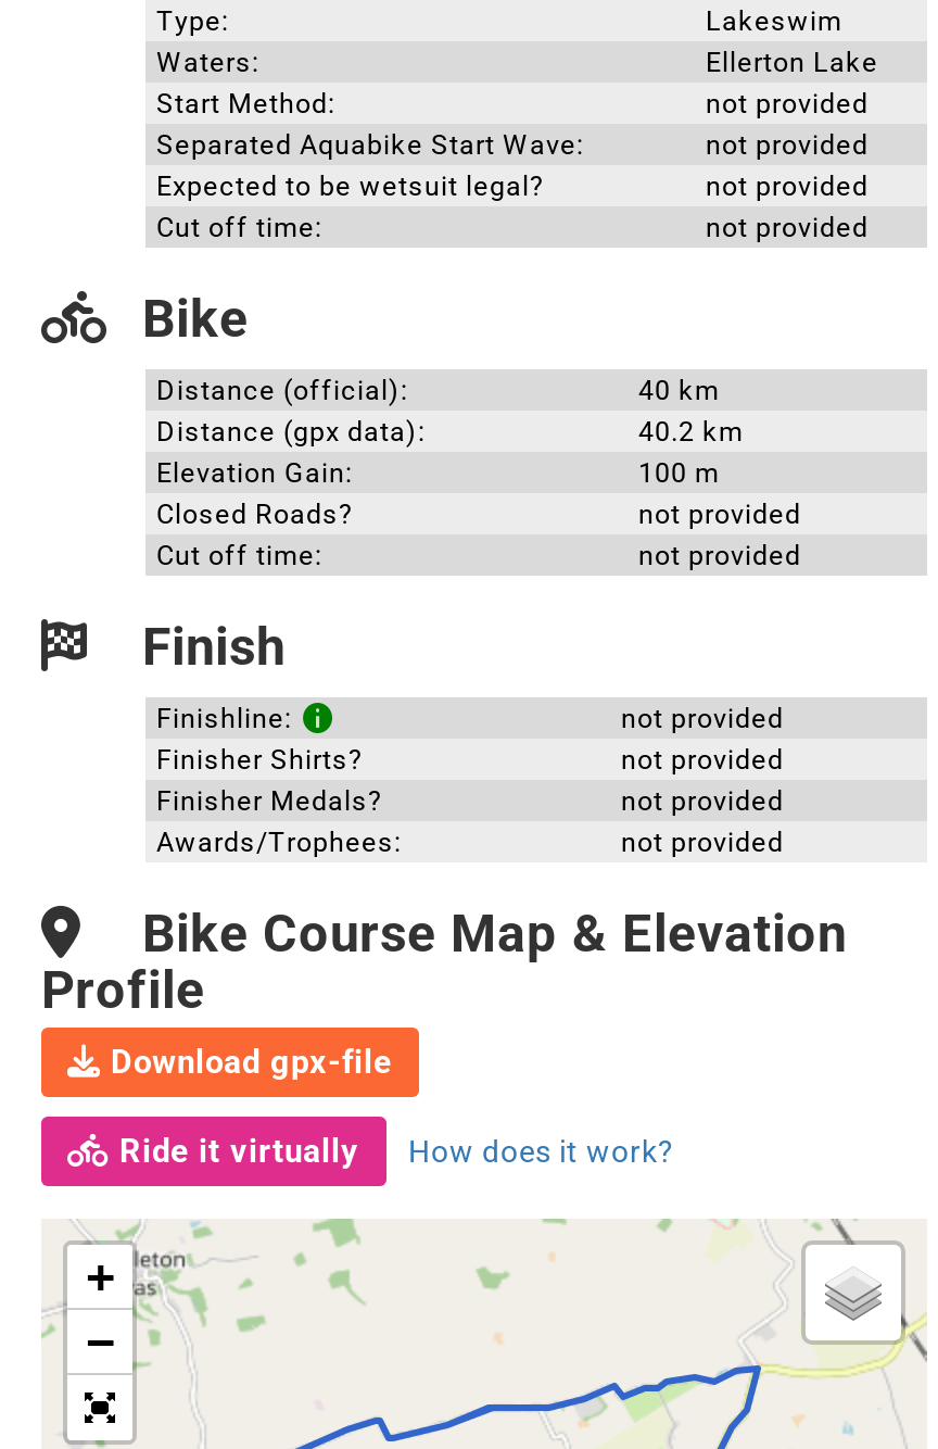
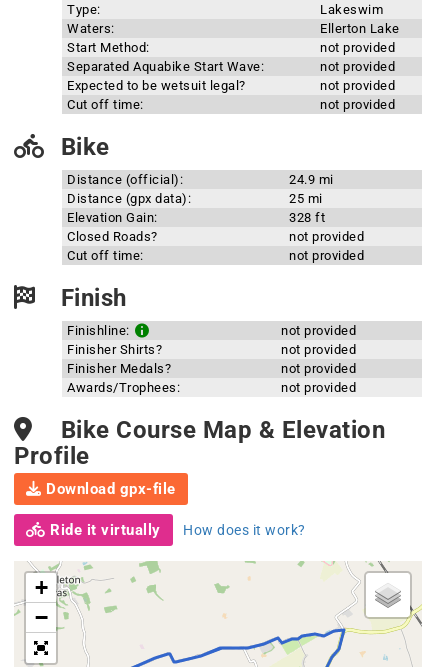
- 40 km
+ 24.9 mi

- 40.2 km
+ 25 mi

- 100 m
+ 328 ft
